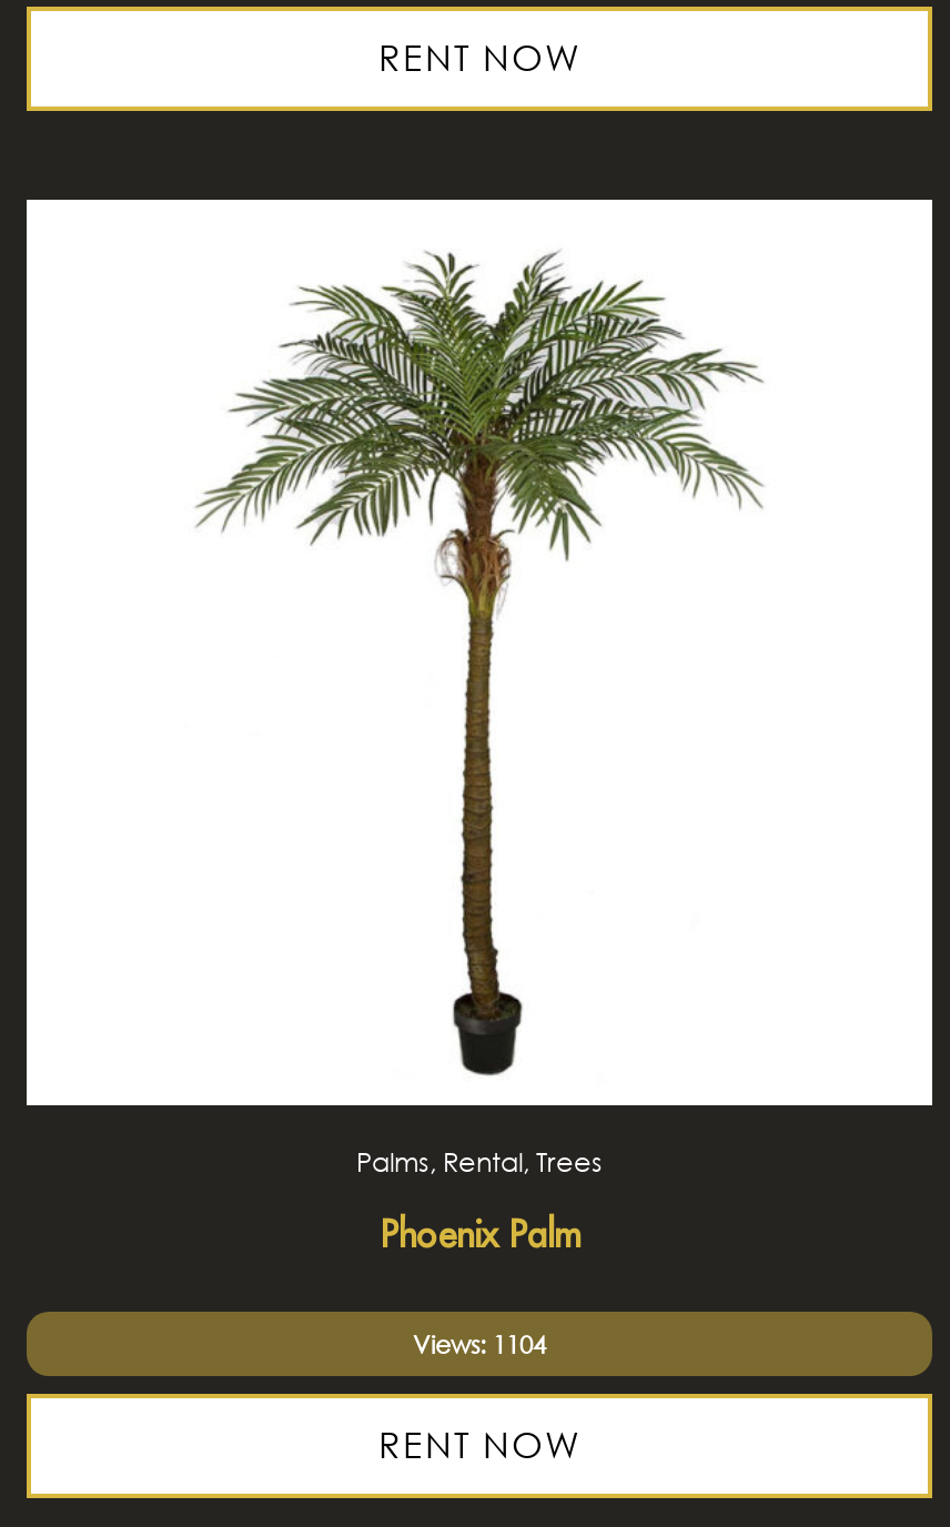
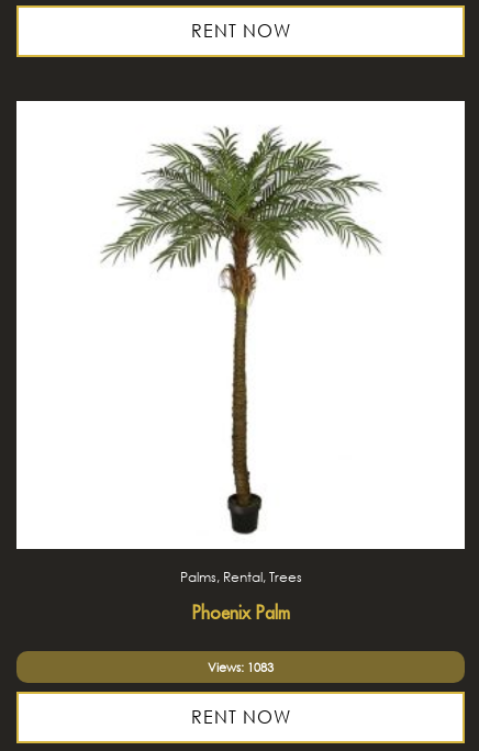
- Views: 1104
+ Views: 1083
